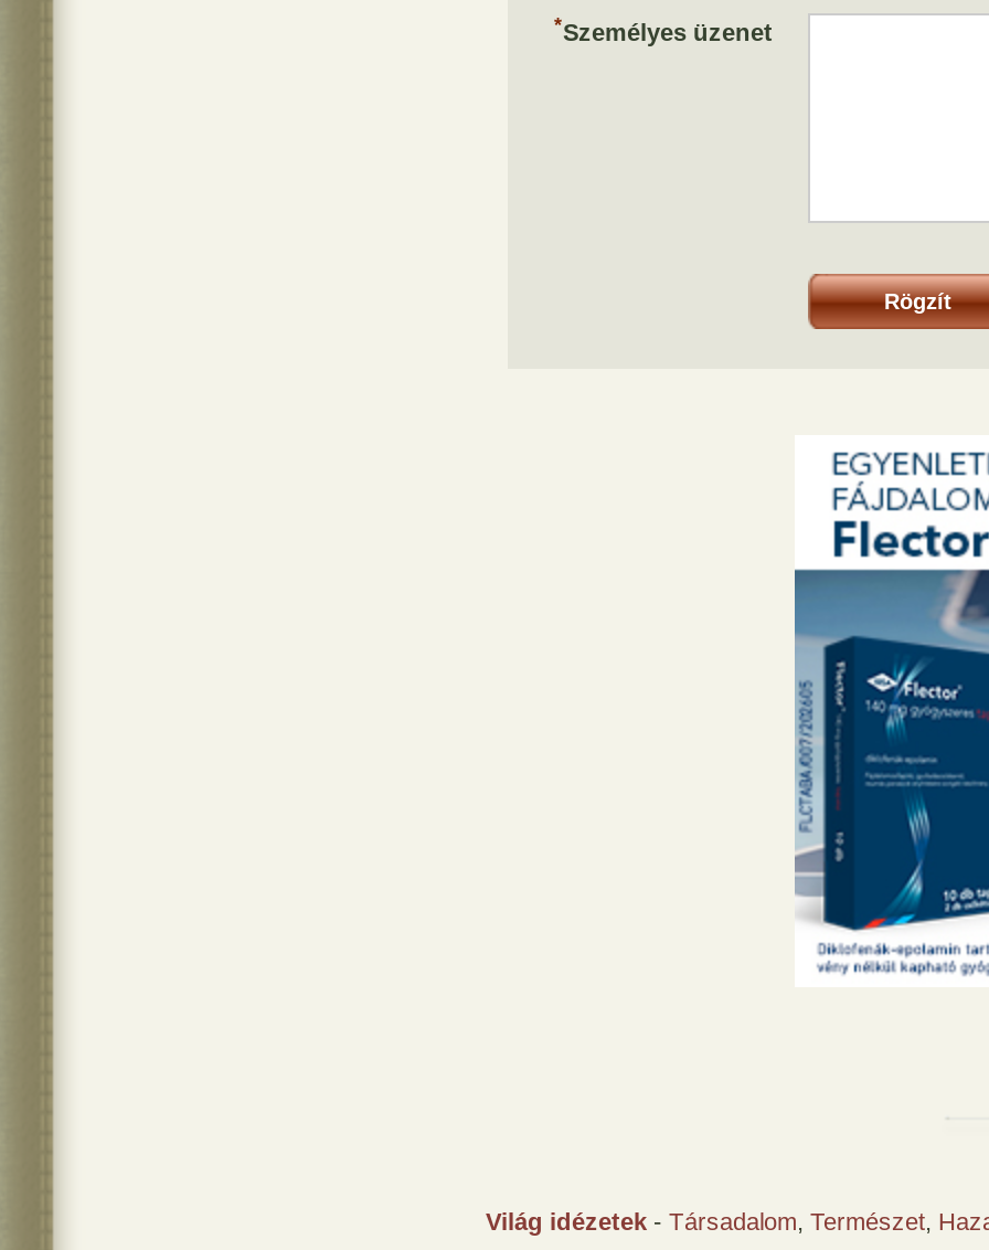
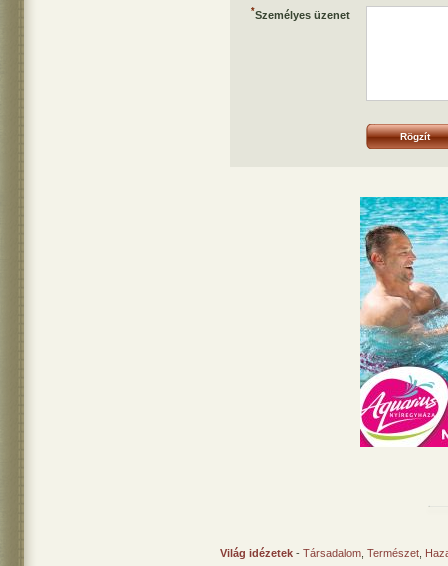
- [image]
+ [image]
